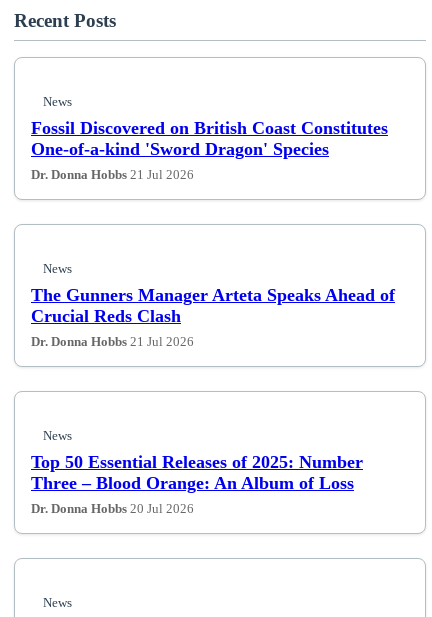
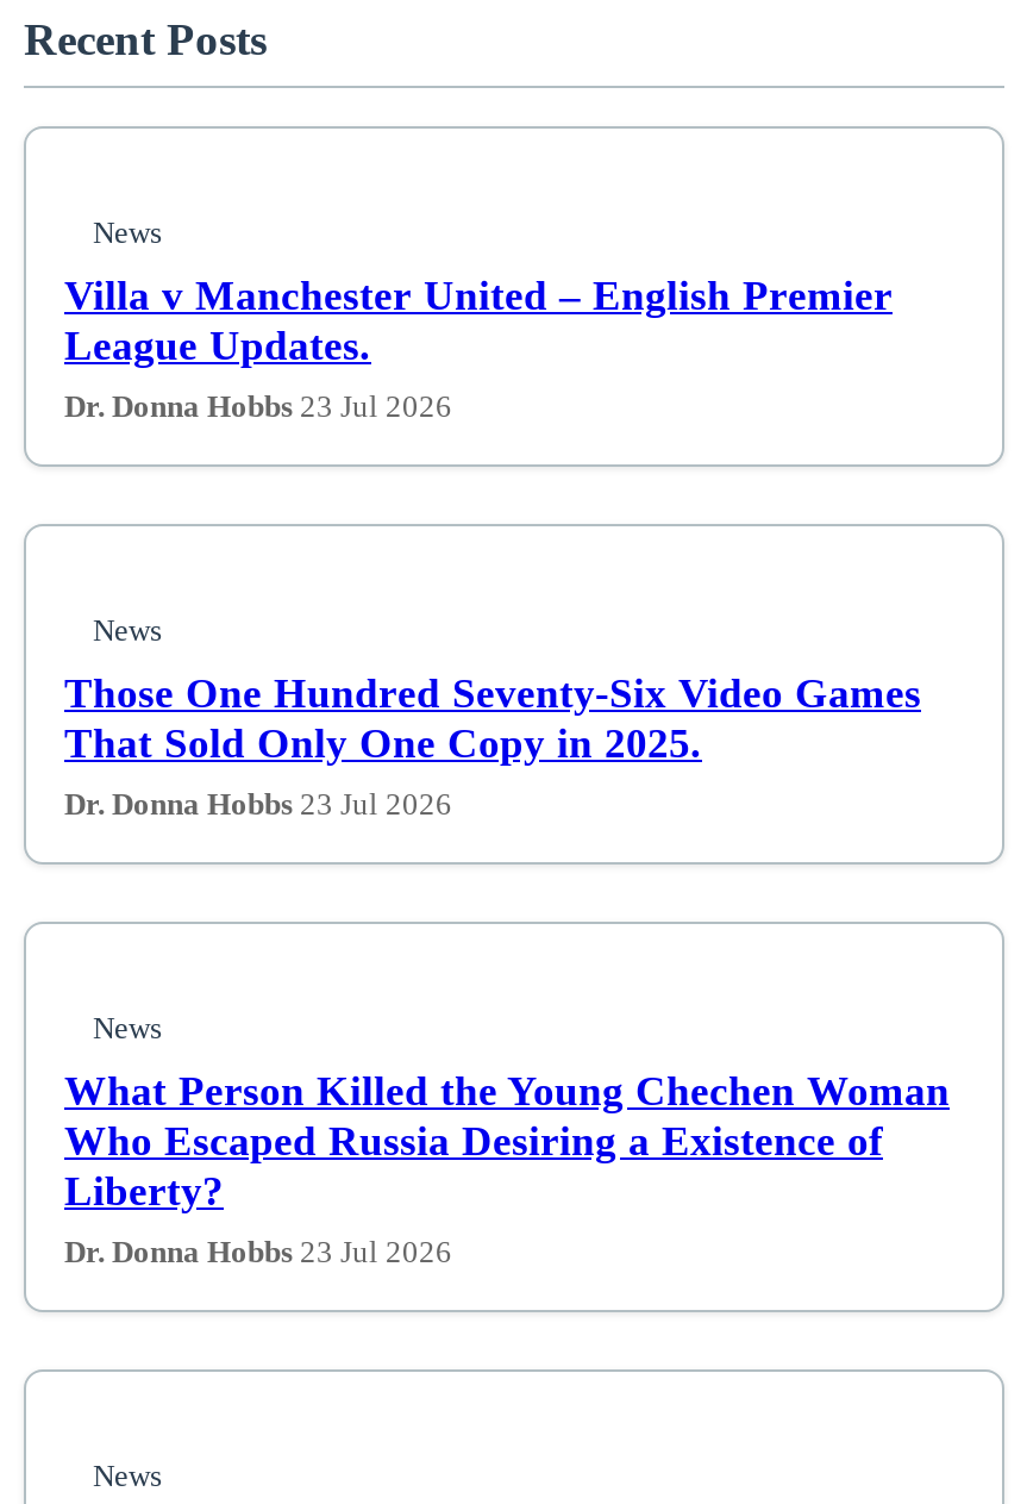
- Fossil Discovered on British Coast Constitutes
- One-of-a-kind 'Sword Dragon' Species
- Dr. Donna Hobbs 21 Jul 2026
+ Villa v Manchester United – English Premier
+ League Updates.
+ Dr. Donna Hobbs 23 Jul 2026

- The Gunners Manager Arteta Speaks Ahead of
- Crucial Reds Clash
- Dr. Donna Hobbs 21 Jul 2026
+ Those One Hundred Seventy-Six Video Games
+ That Sold Only One Copy in 2025.
+ Dr. Donna Hobbs 23 Jul 2026

- Top 50 Essential Releases of 2025: Number
- Three – Blood Orange: An Album of Loss
- Dr. Donna Hobbs 20 Jul 2026
+ What Person Killed the Young Chechen Woman
+ Who Escaped Russia Desiring a Existence of
+ Liberty?
+ Dr. Donna Hobbs 23 Jul 2026
